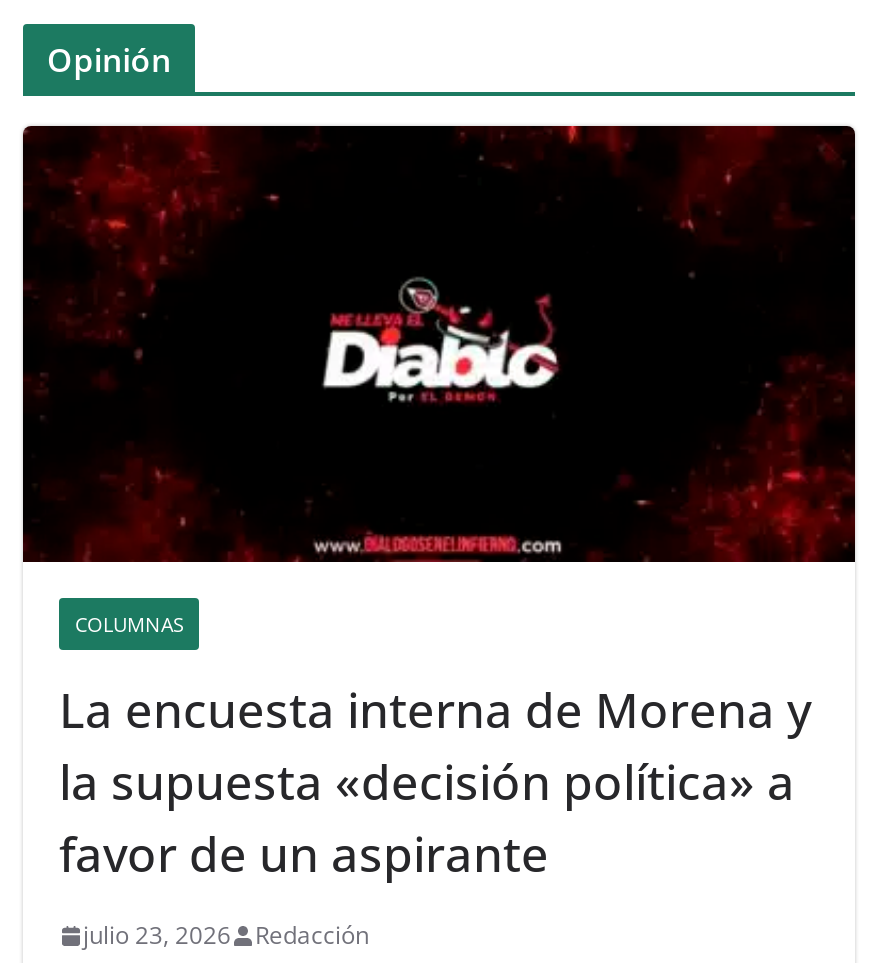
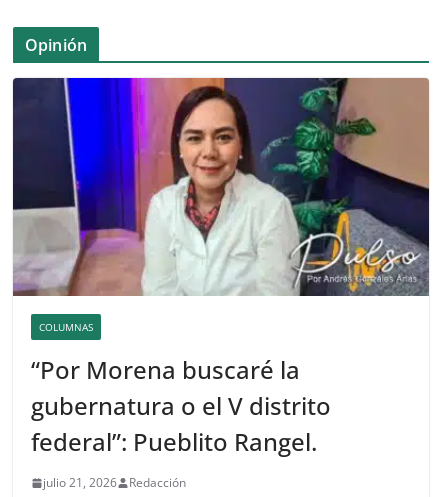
- [image]
+ [image]

- La encuesta interna de Morena y
- la supuesta «decisión política» a
- favor de un aspirante
+ “Por Morena buscaré la
+ gubernatura o el V distrito
+ federal”: Pueblito Rangel.

- julio 23, 2026 Redacción
+ julio 21, 2026 Redacción
